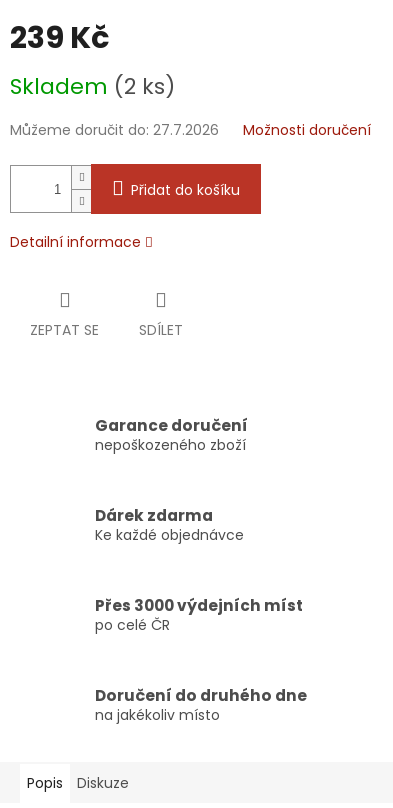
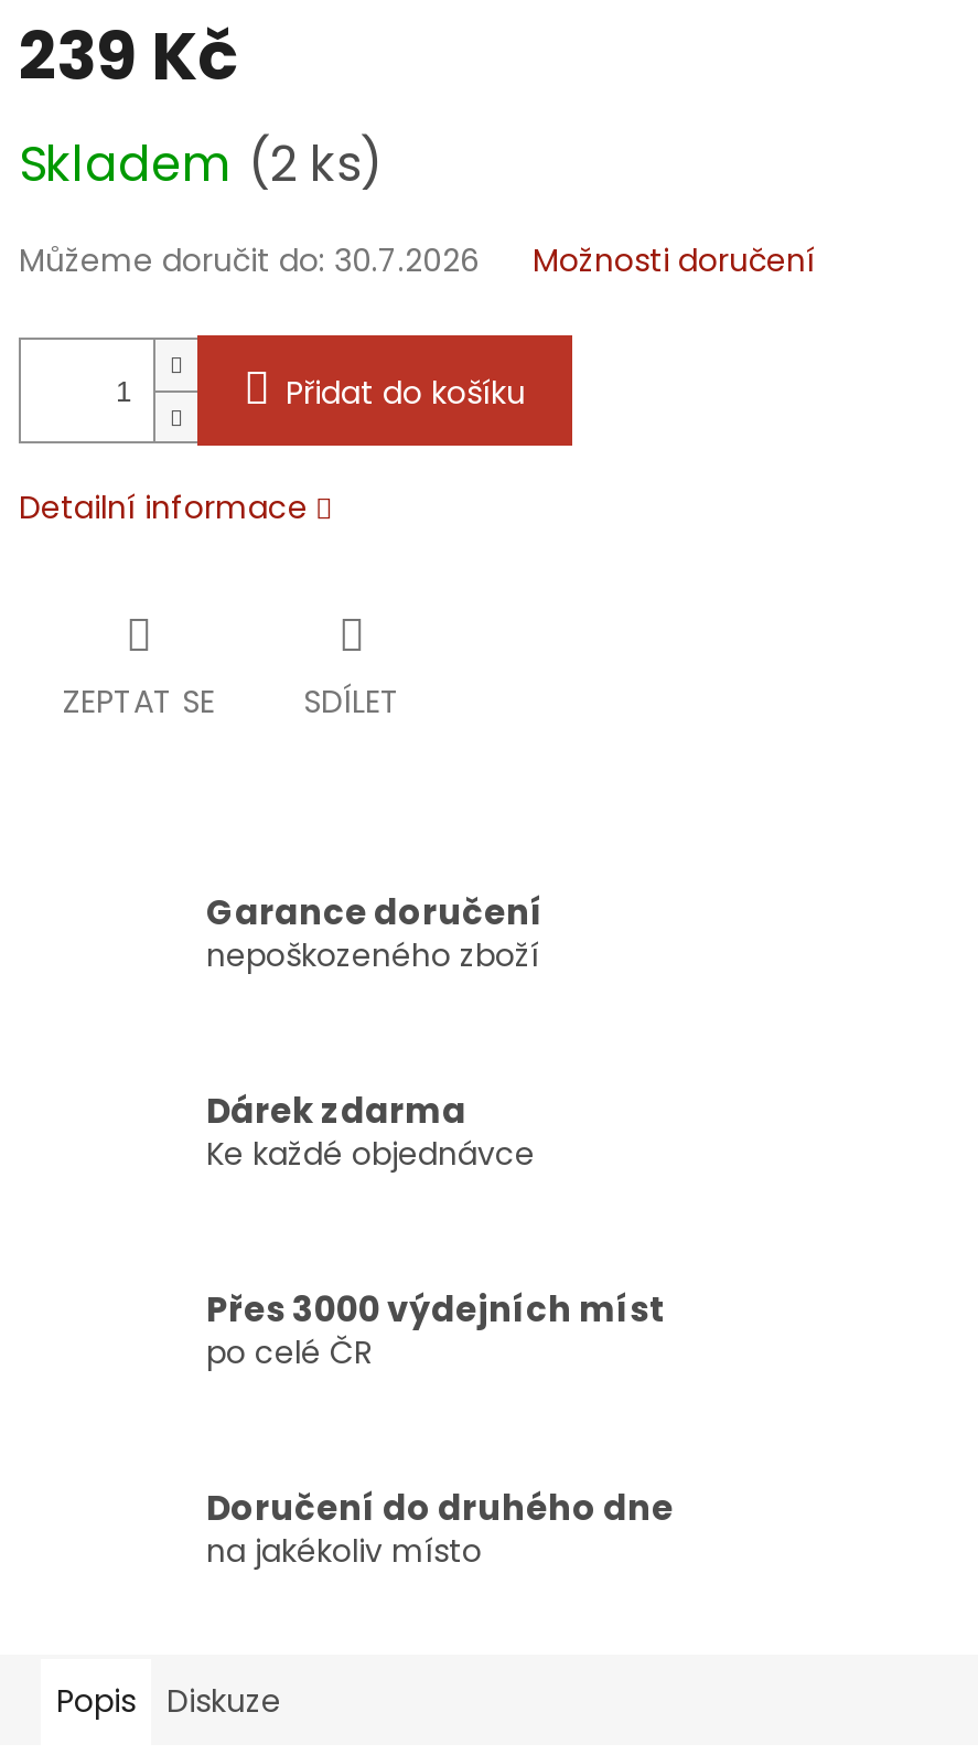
- Můžeme doručit do: 27.7.2026
+ Můžeme doručit do: 30.7.2026
